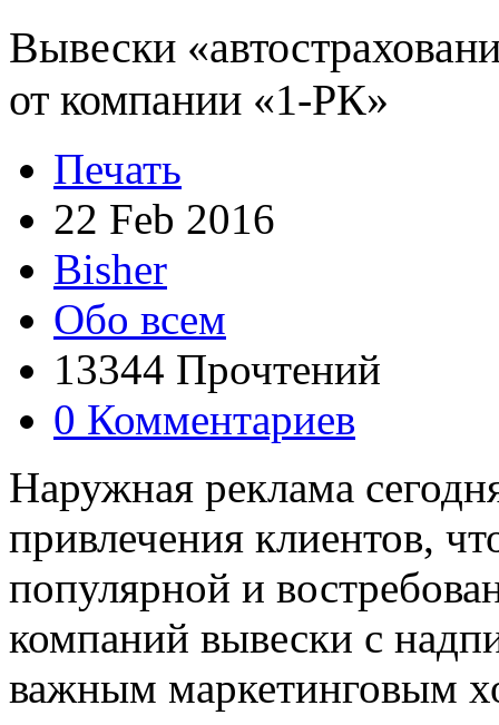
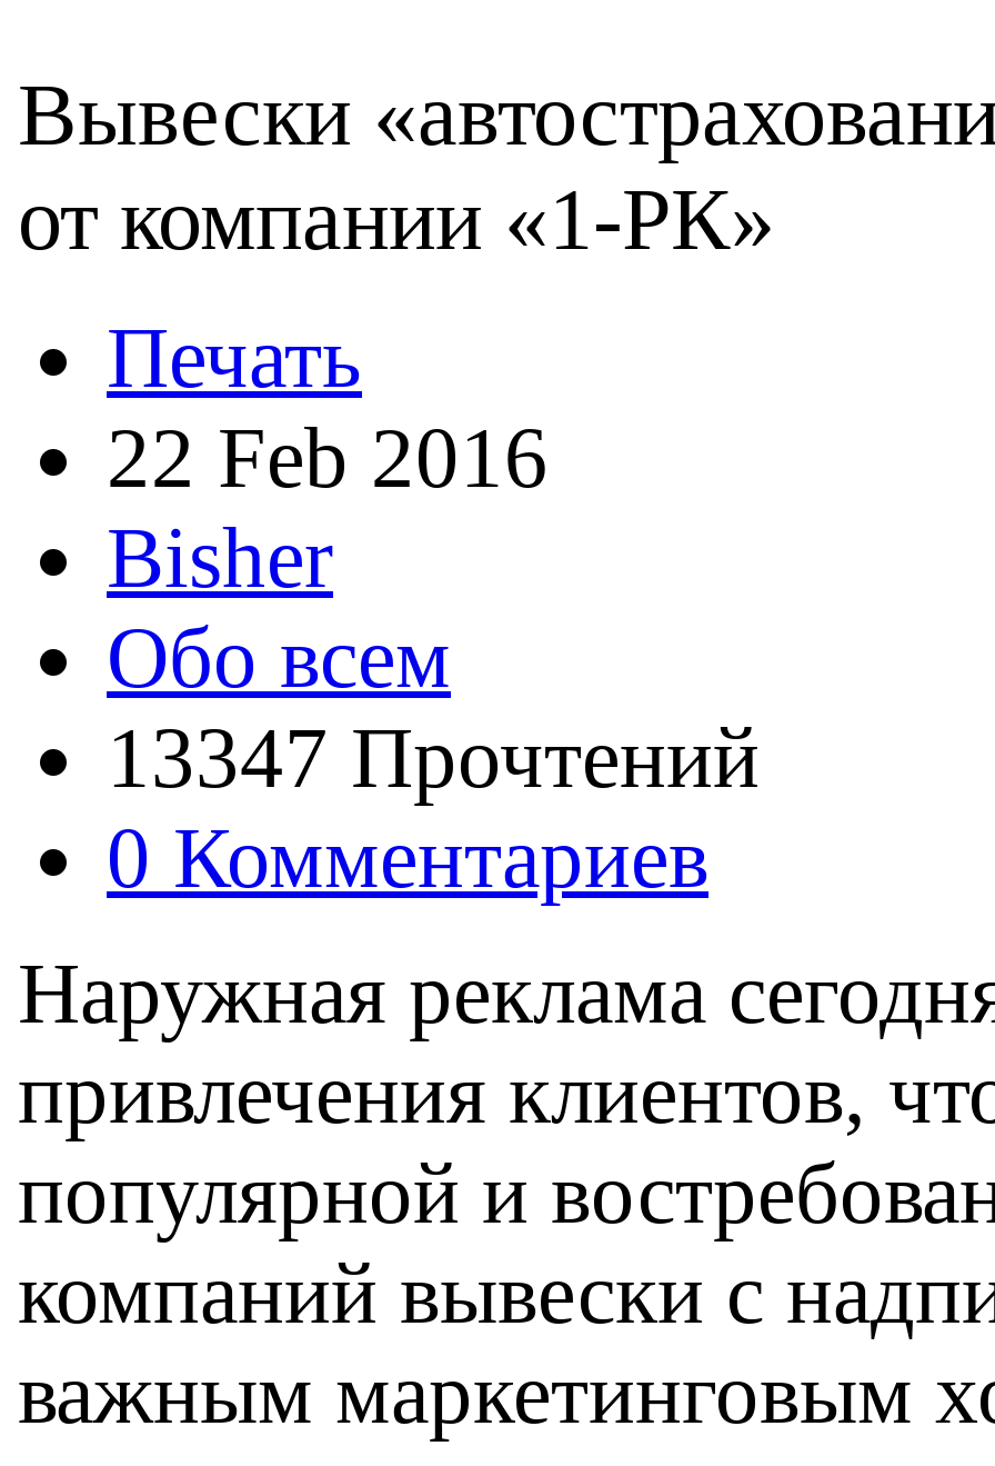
- 13344 Прочтений
+ 13347 Прочтений
